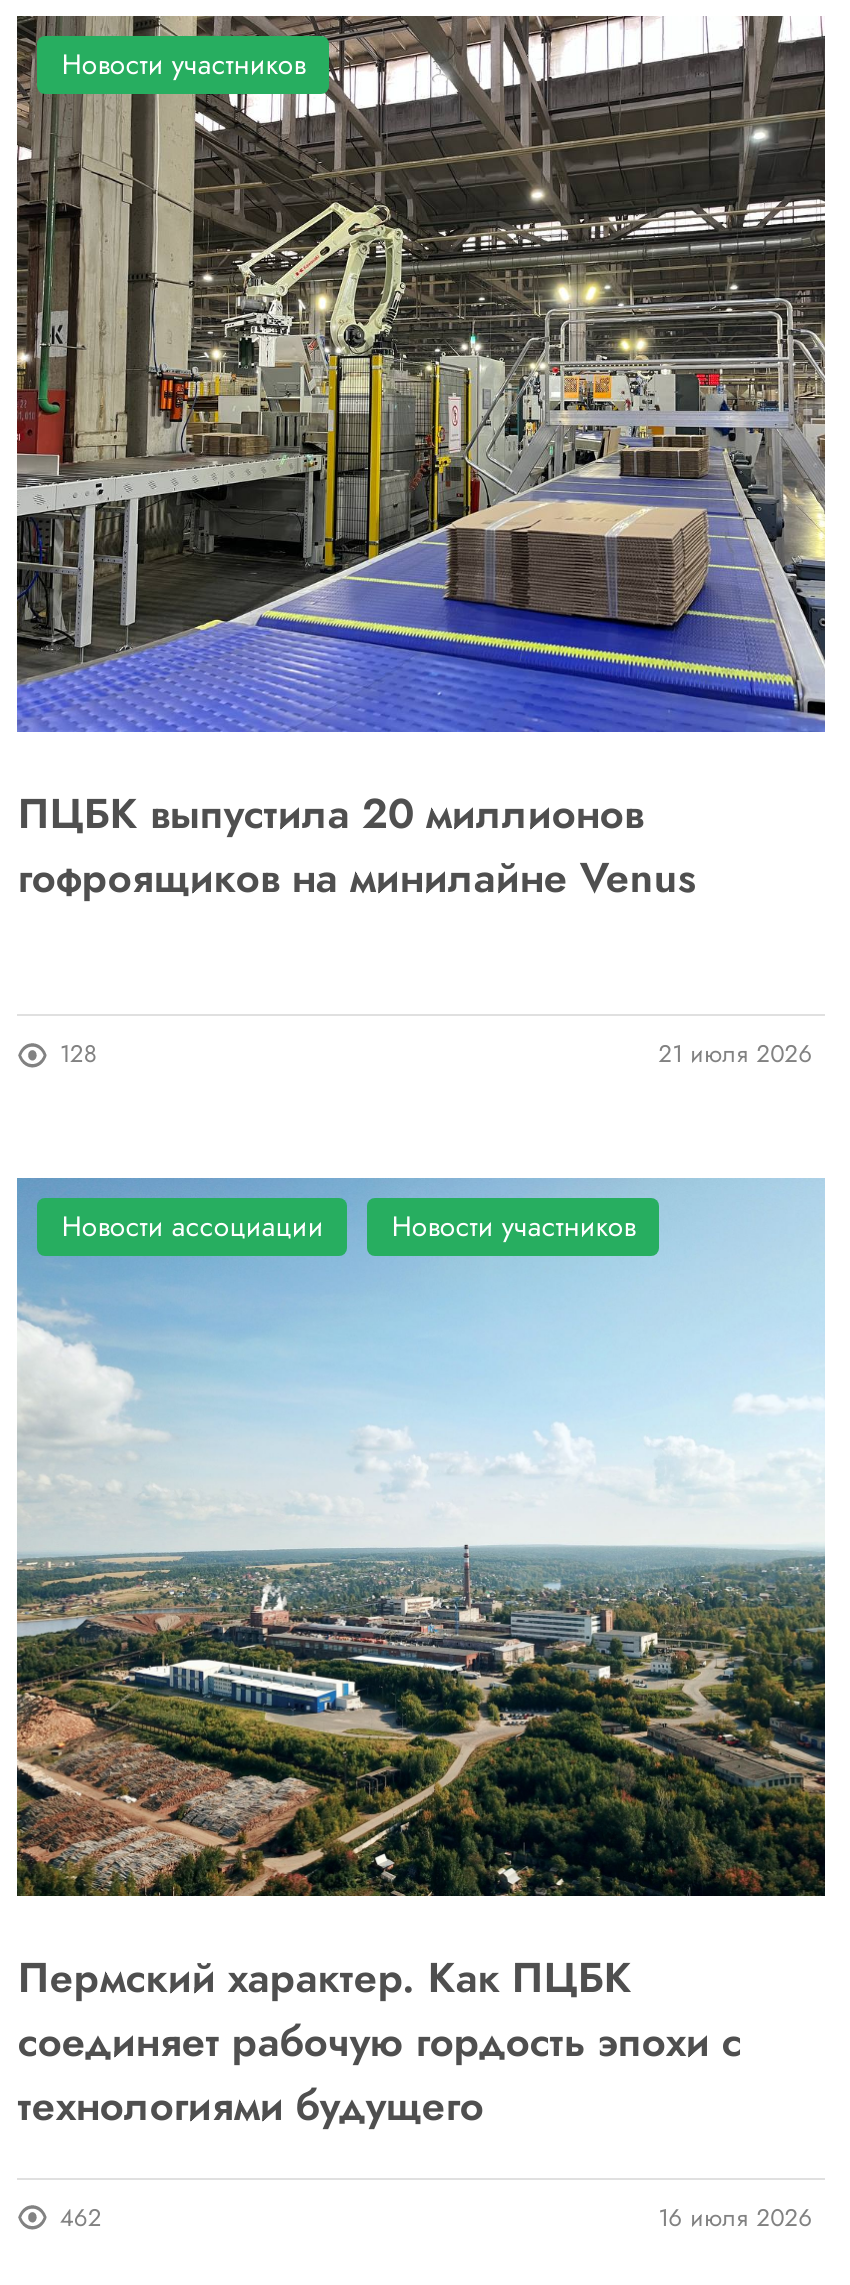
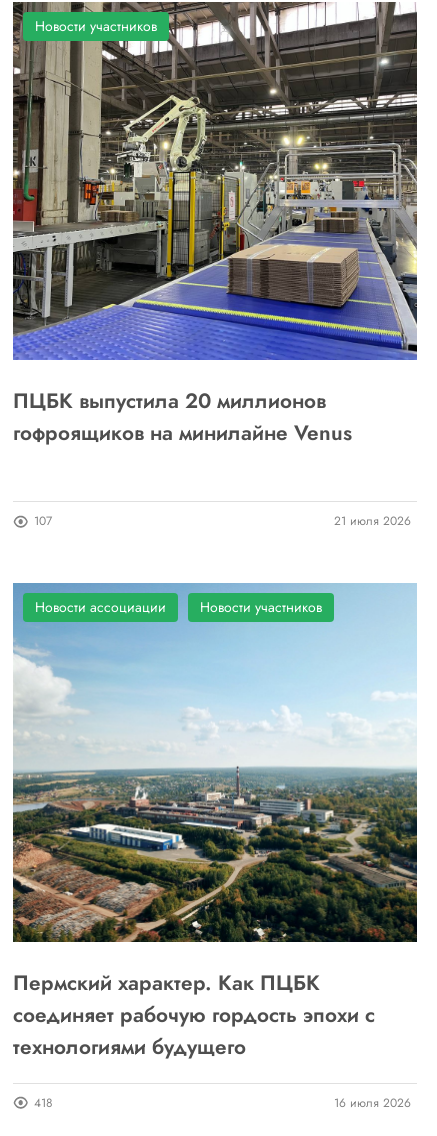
- 128
+ 107

- 462
+ 418
